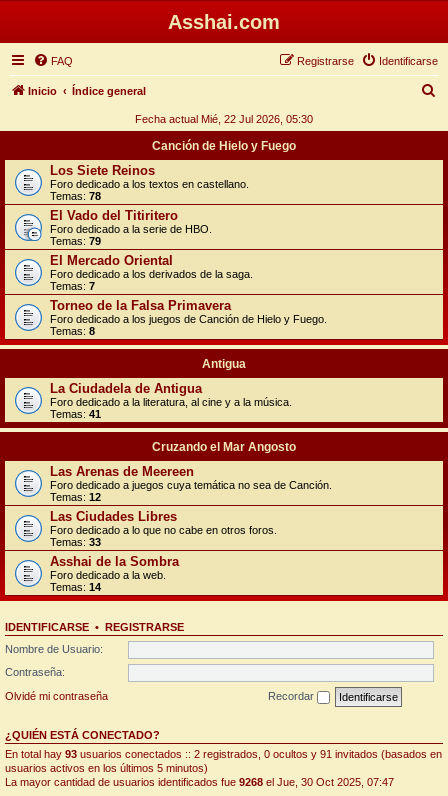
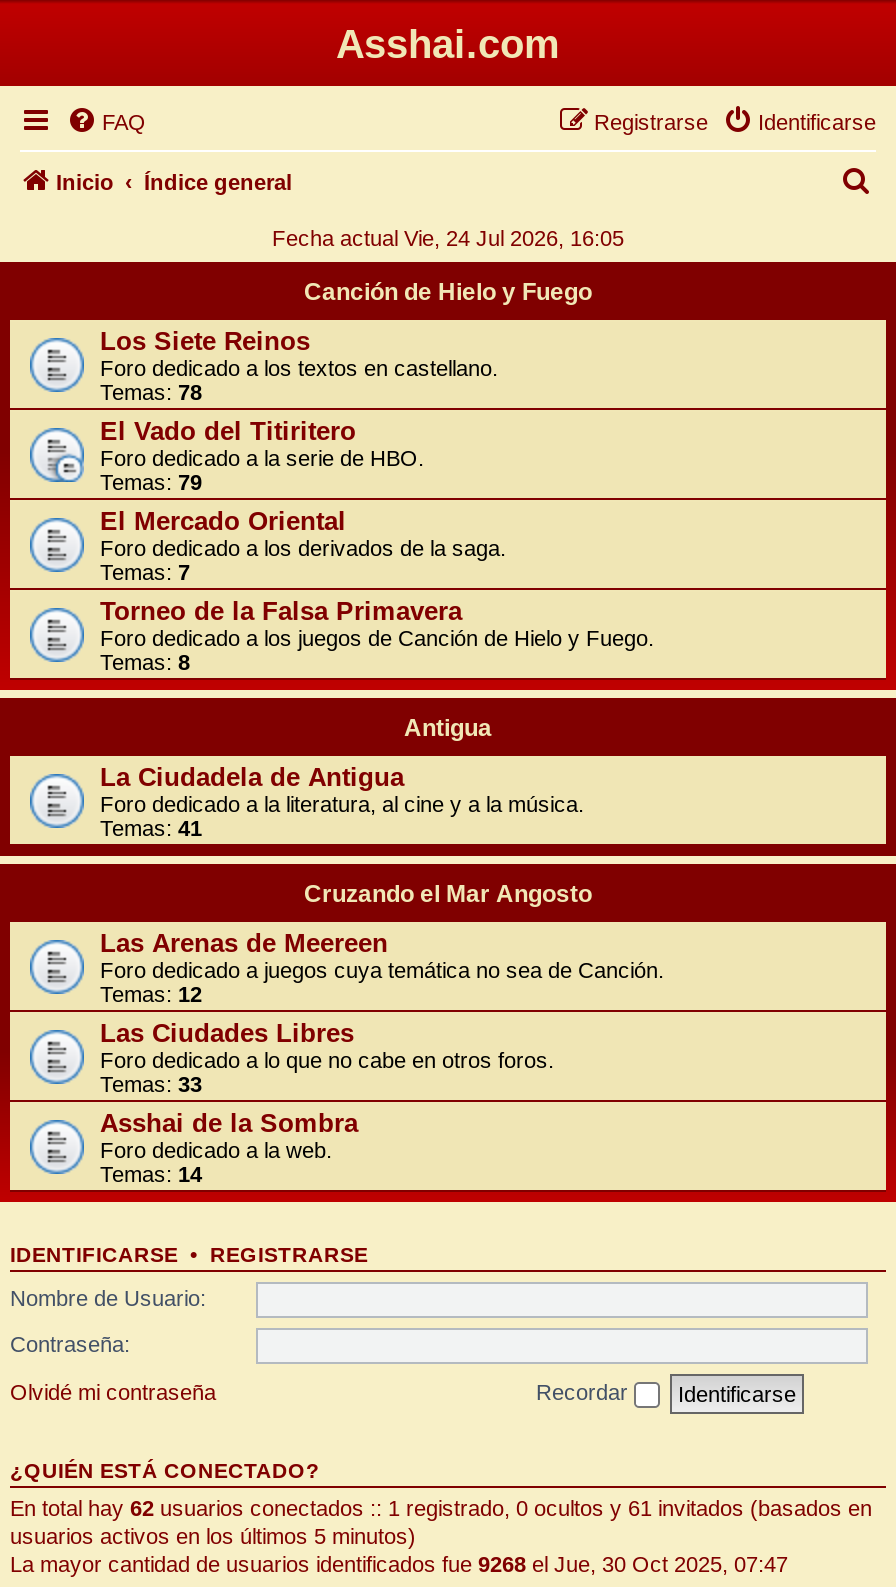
- Fecha actual Mié, 22 Jul 2026, 05:30
+ Fecha actual Vie, 24 Jul 2026, 16:05

- En total hay 93 usuarios conectados :: 2 registrados, 0 ocultos y 91 invitados (basados en
+ En total hay 62 usuarios conectados :: 1 registrado, 0 ocultos y 61 invitados (basados en
